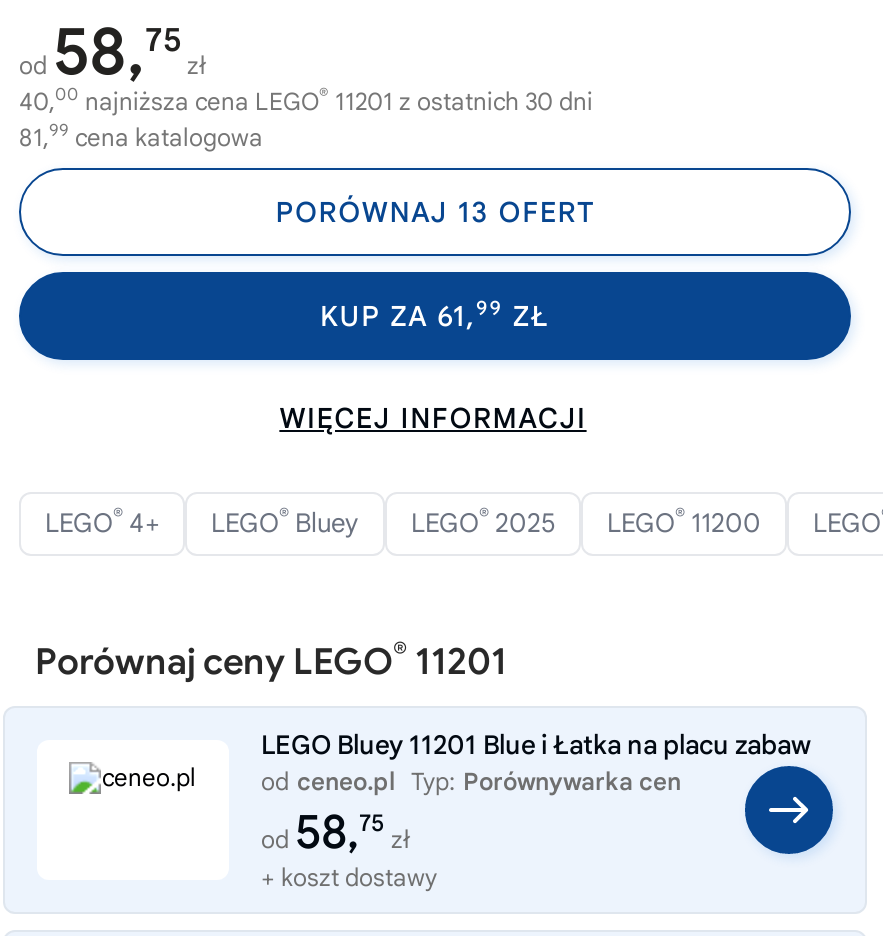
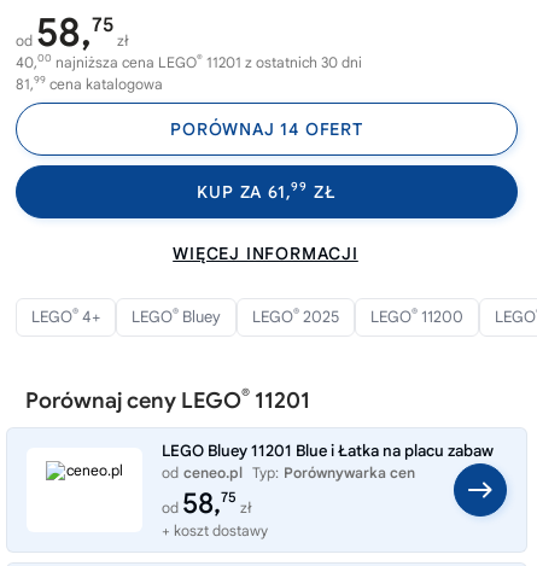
- PORÓWNAJ 13 OFERT
+ PORÓWNAJ 14 OFERT
